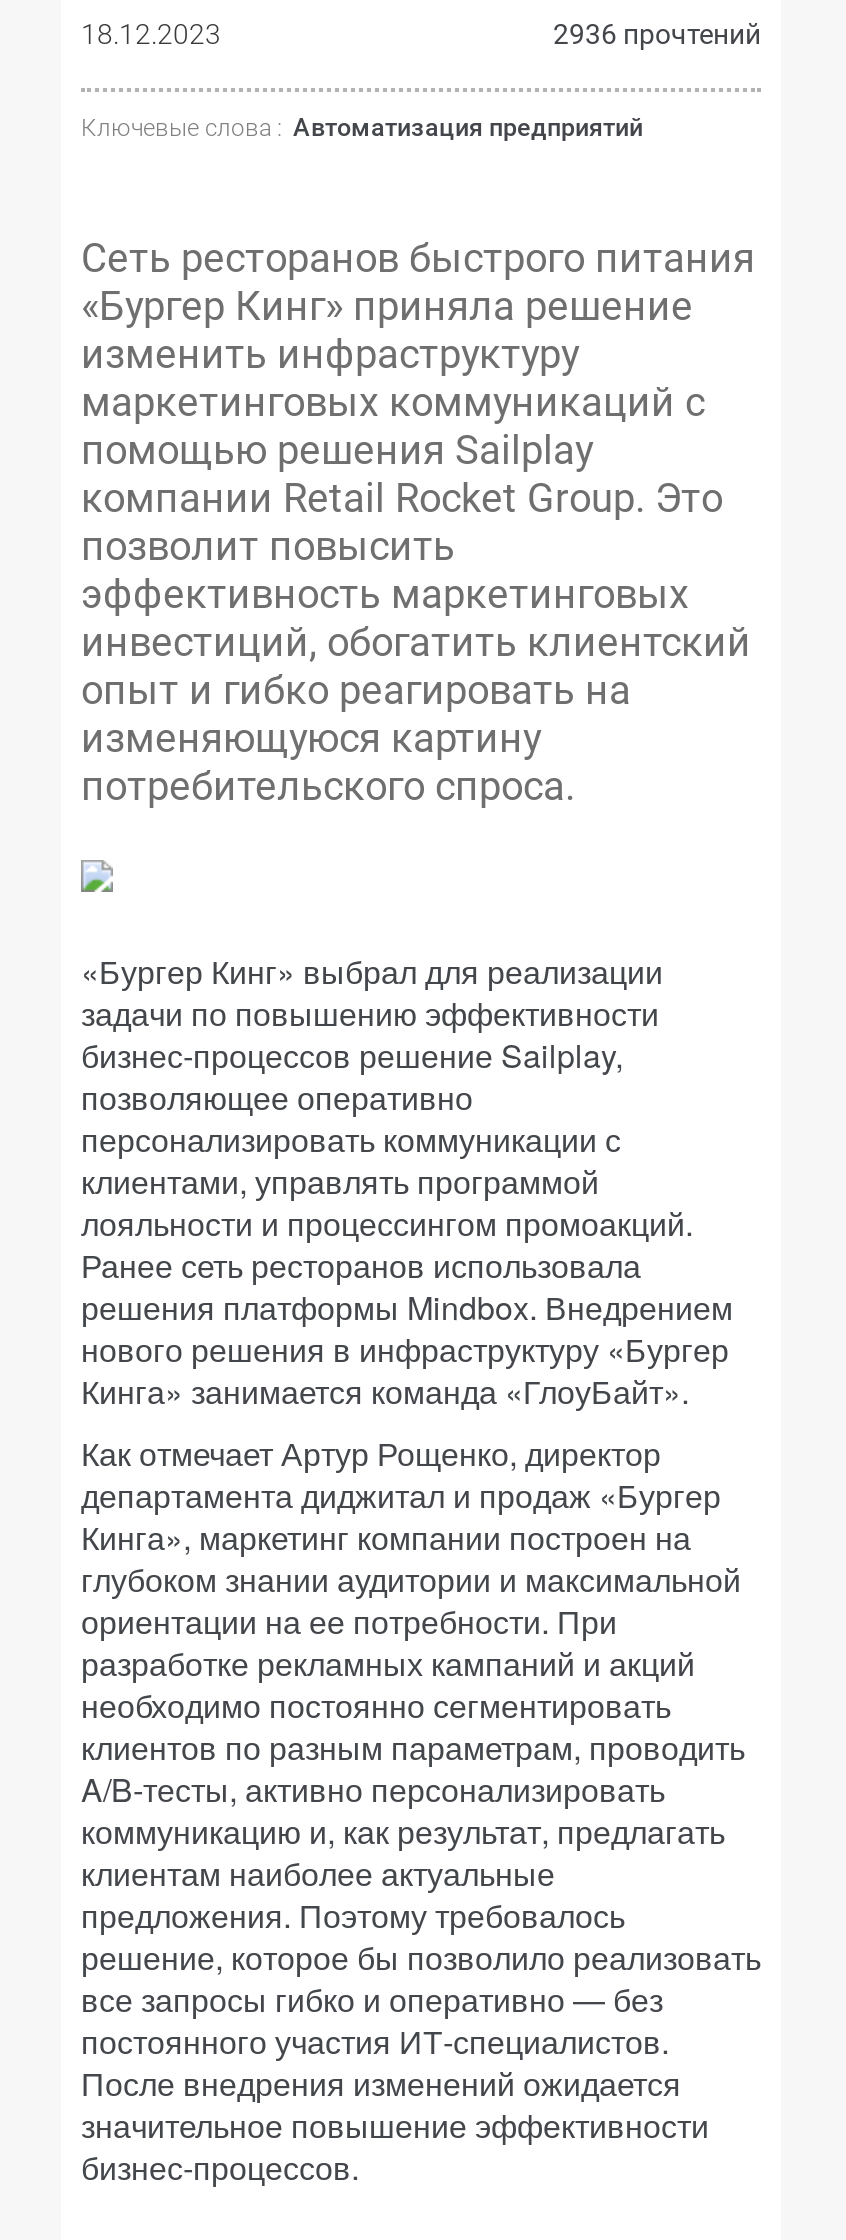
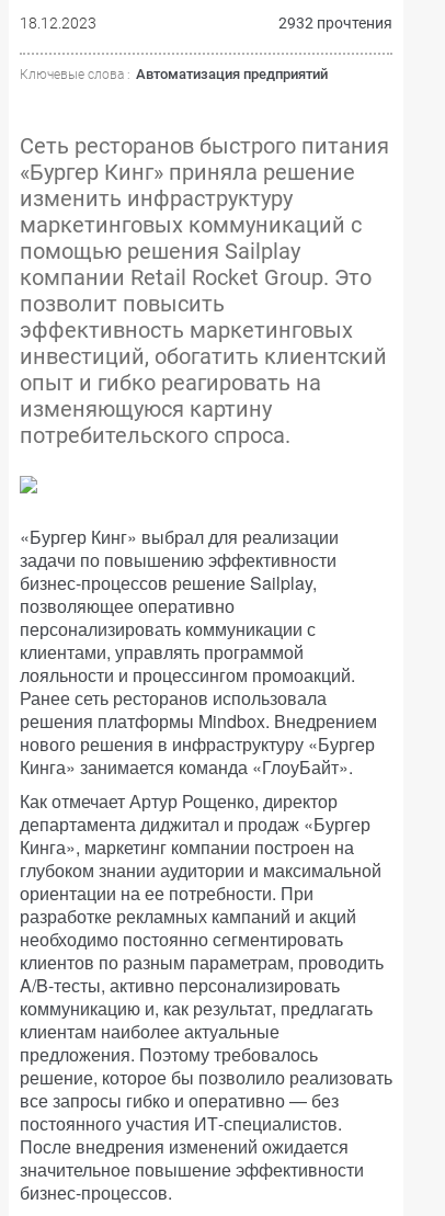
- 2936 прочтений
+ 2932 прочтения
